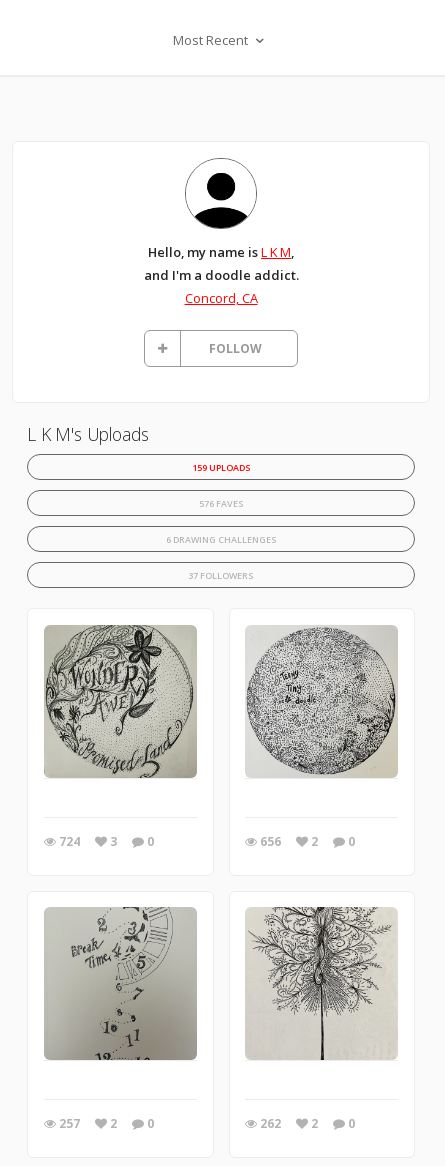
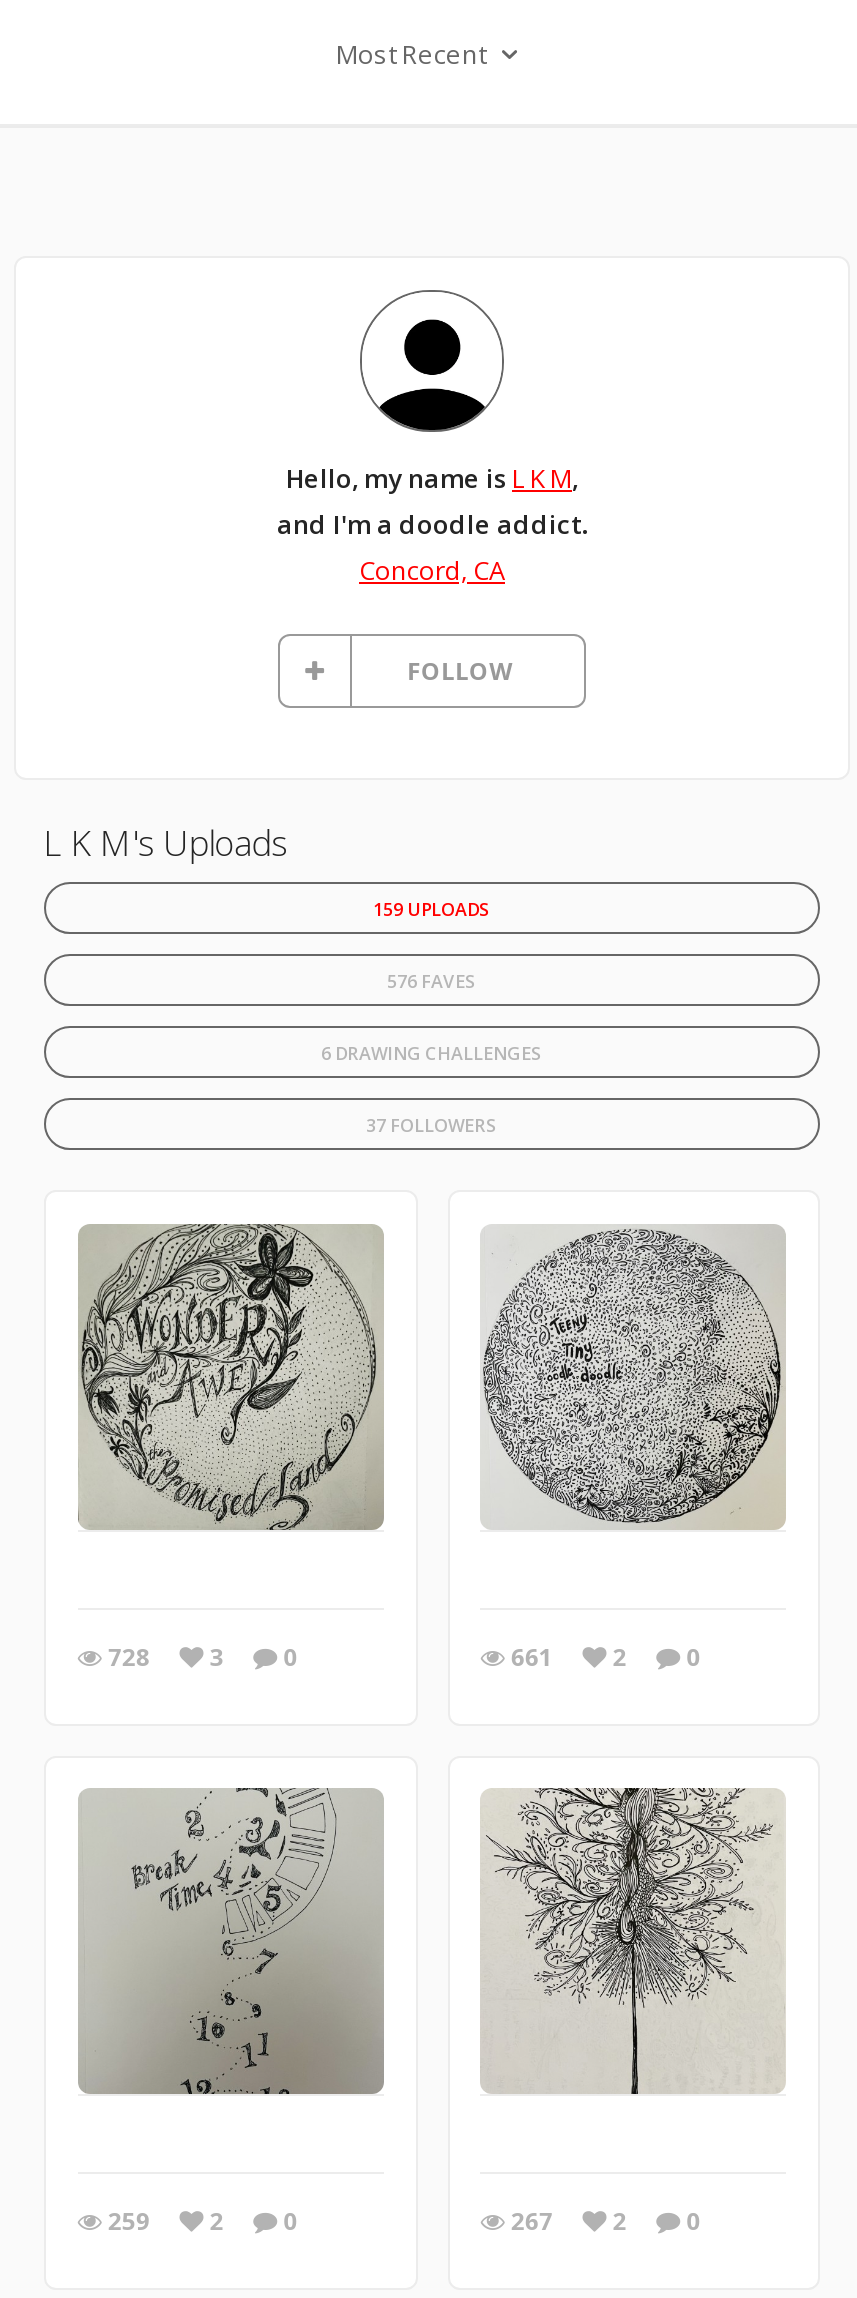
- 724 3 0
+ 728 3 0

- 656 2 0
+ 661 2 0

- 257 2 0
+ 259 2 0

- 262 2 0
+ 267 2 0
